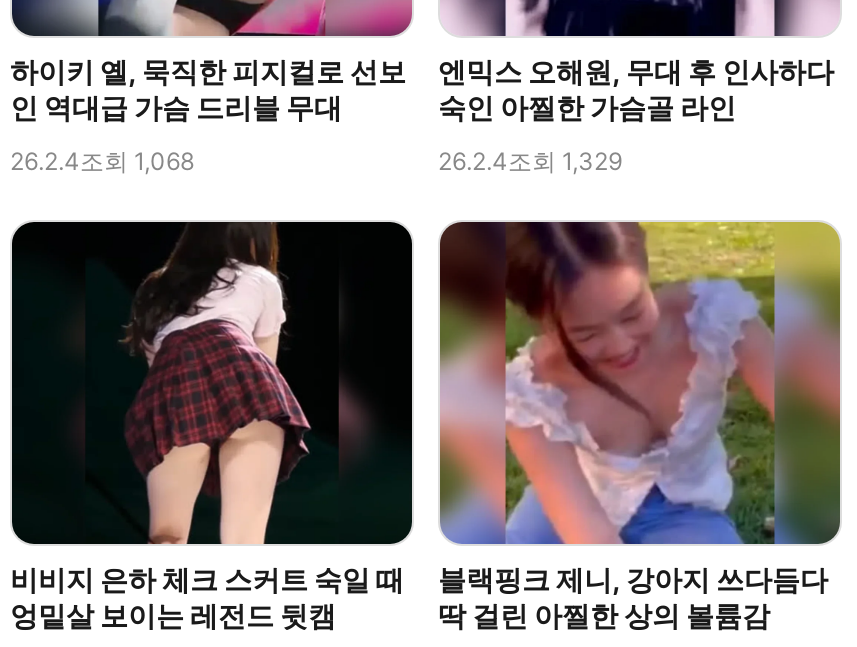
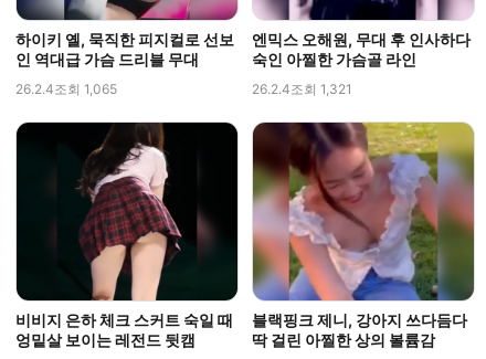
- 26.2.4조회 1,068
+ 26.2.4조회 1,065

- 26.2.4조회 1,329
+ 26.2.4조회 1,321
